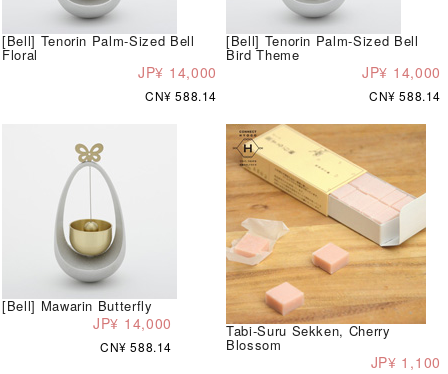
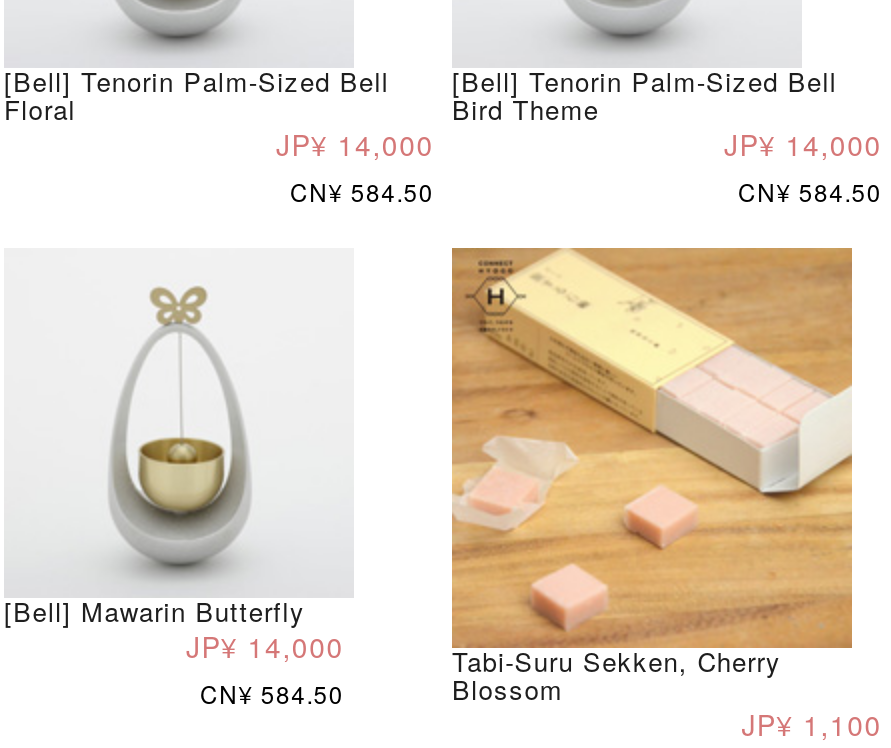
- CN¥ 588.14
+ CN¥ 584.50

- CN¥ 588.14
+ CN¥ 584.50

- CN¥ 588.14
+ CN¥ 584.50
